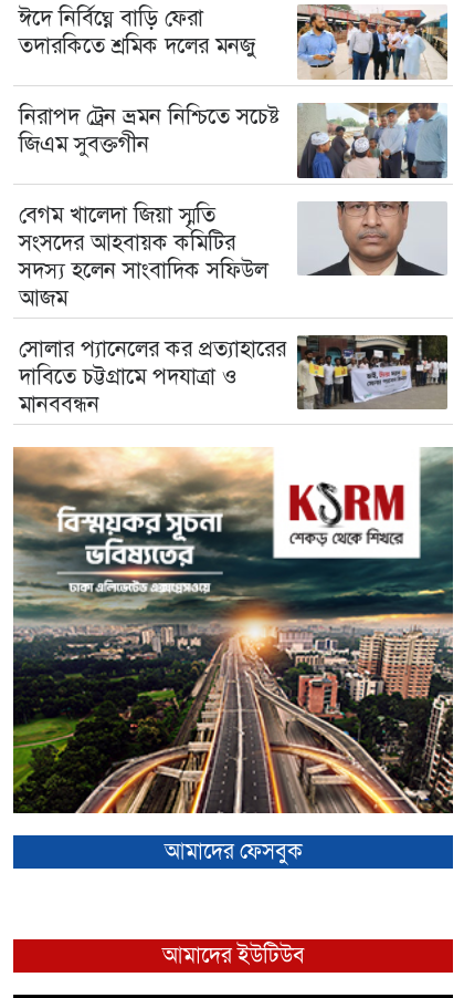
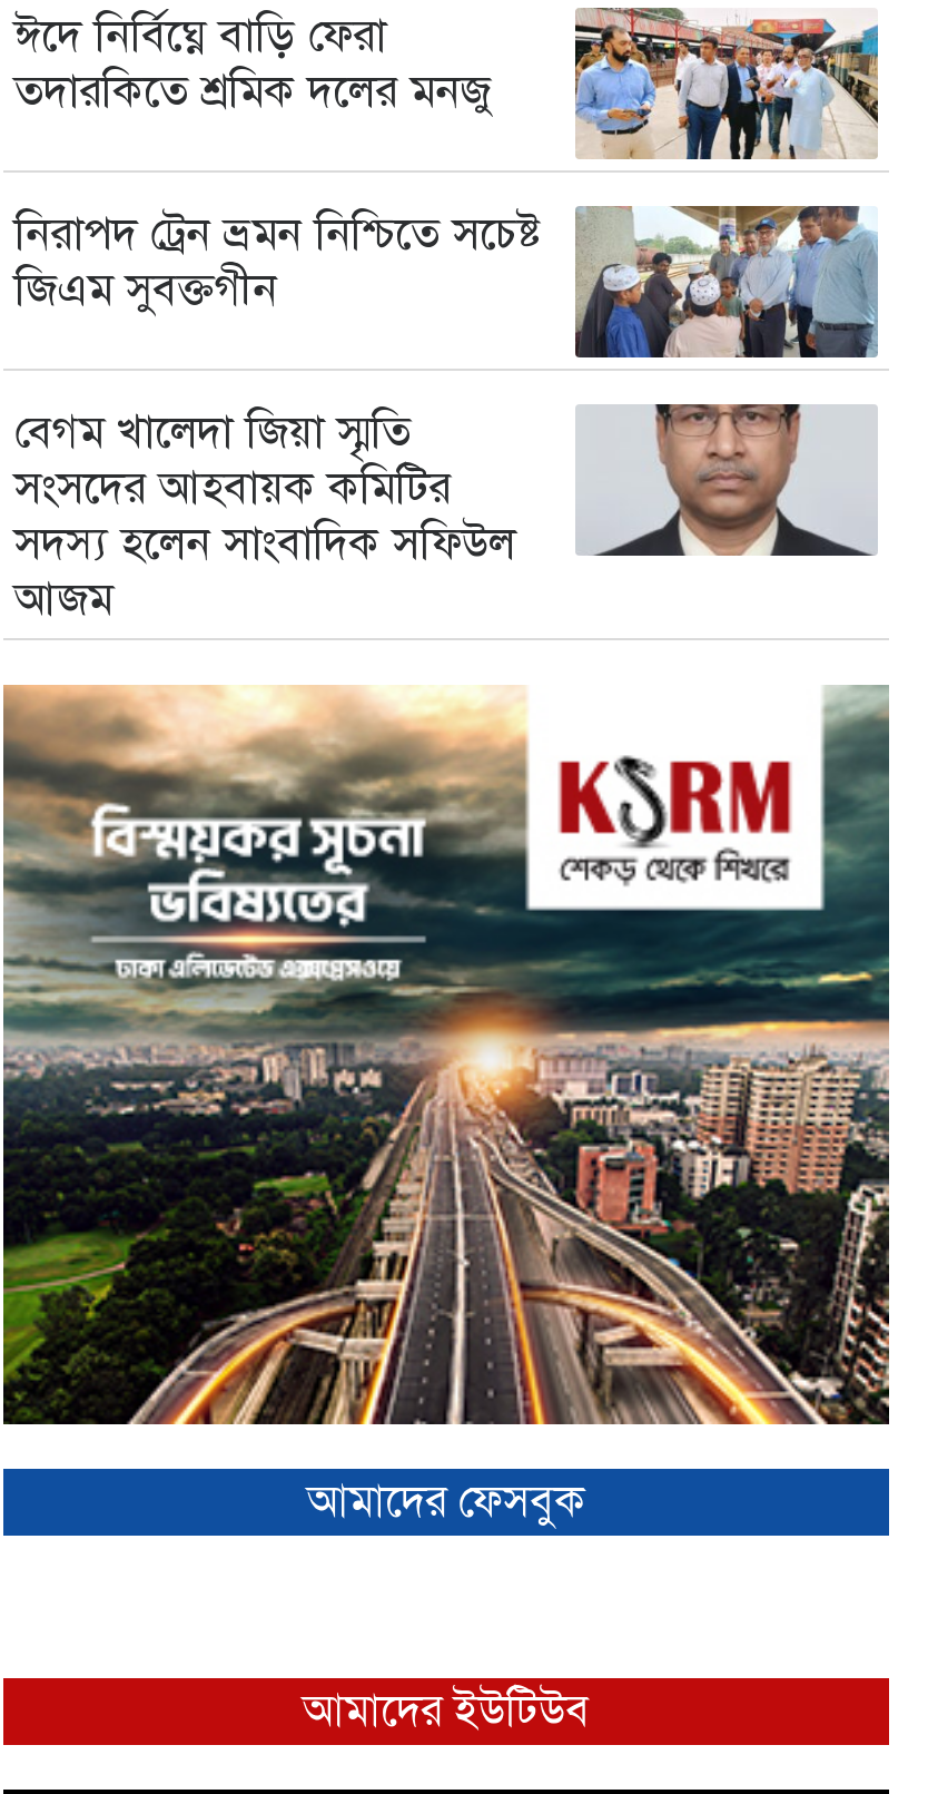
- [image]
- সোলার প্যানেলের কর প্রত্যাহারের
- দাবিতে চট্টগ্রামে পদযাত্রা ও
- মানববন্ধন
